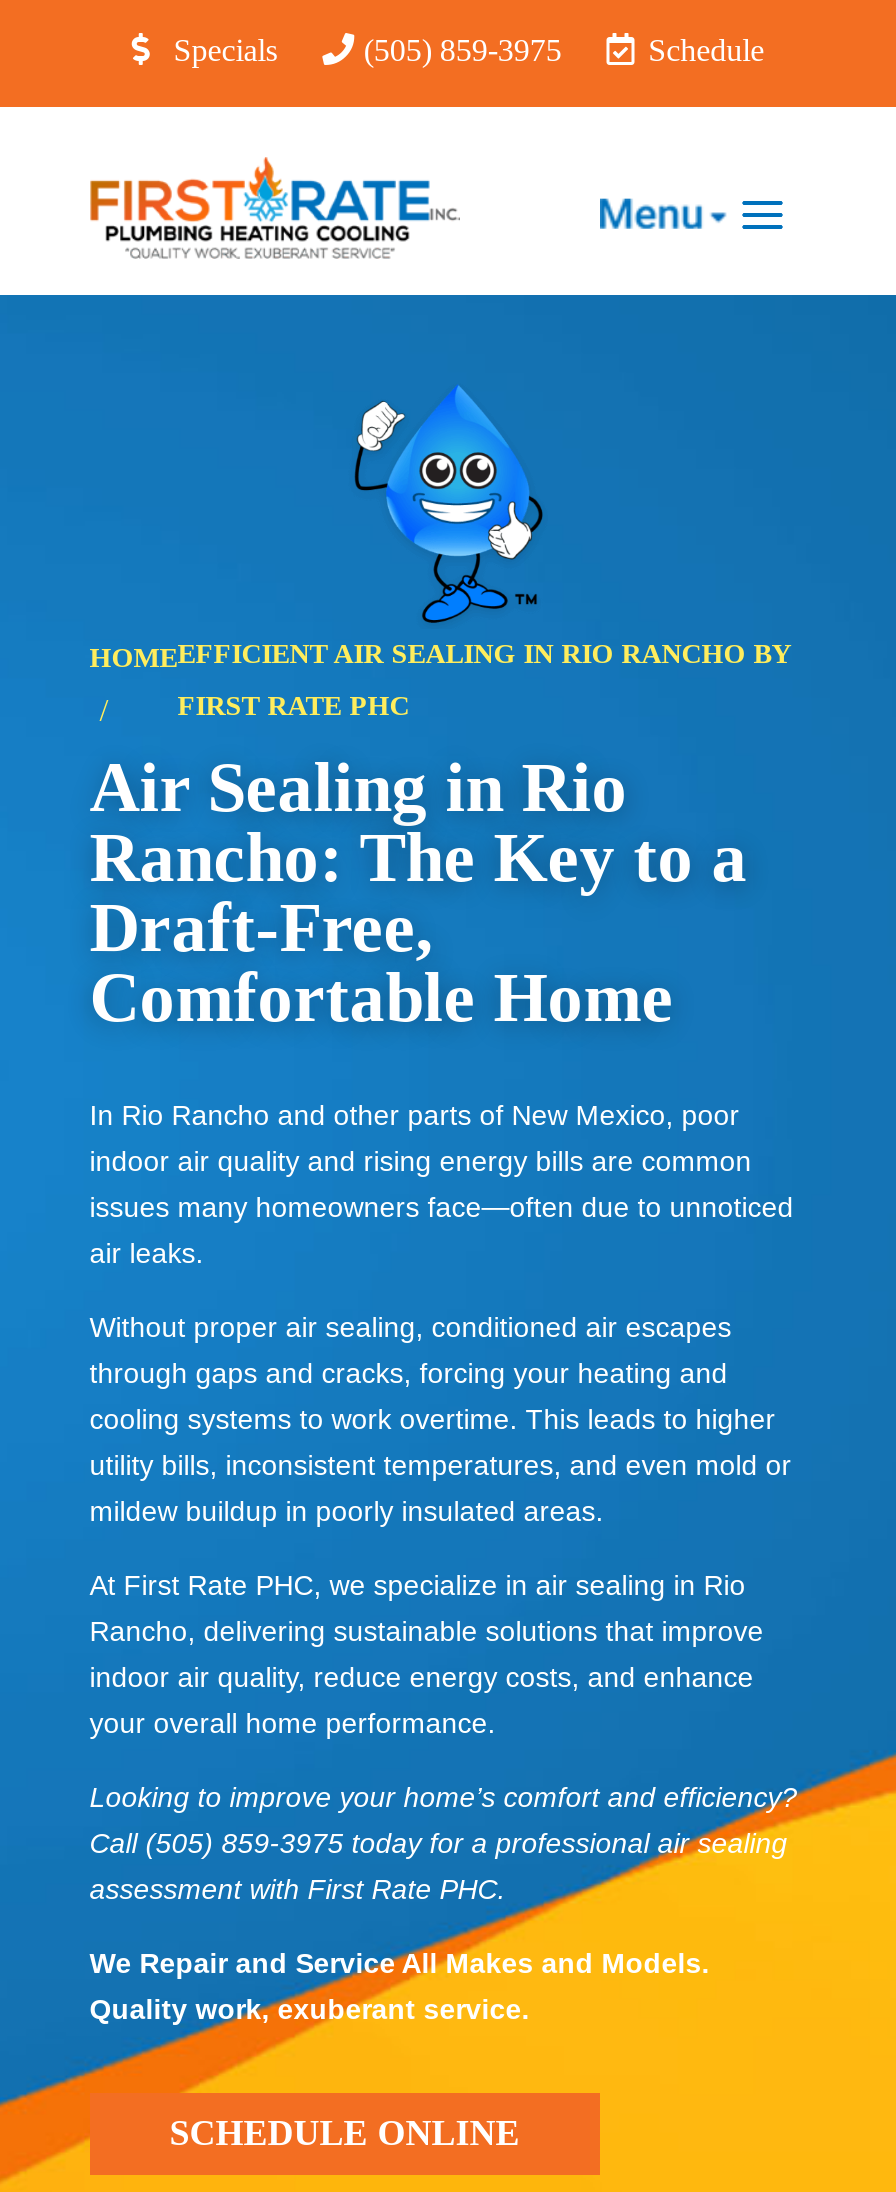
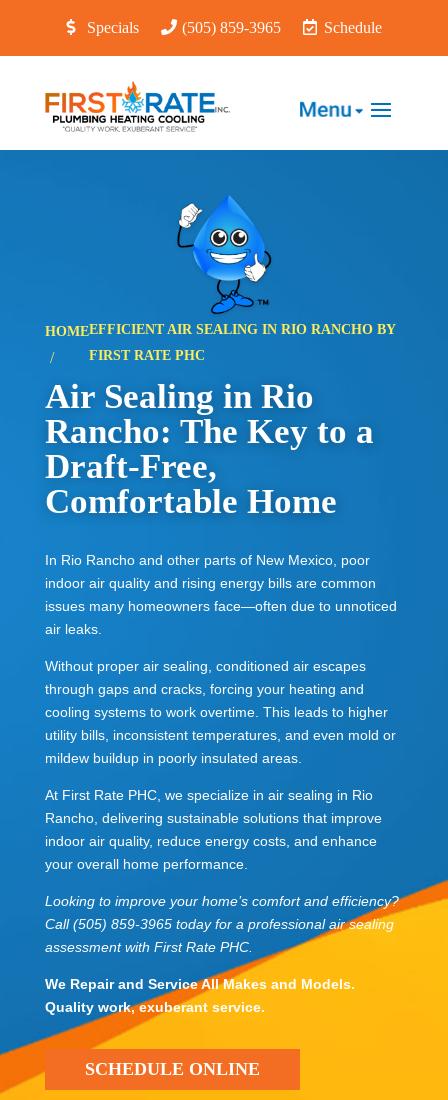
- (505) 859-3975
+ (505) 859-3965

- Call (505) 859-3975 today for a professional air sealing
+ Call (505) 859-3965 today for a professional air sealing
